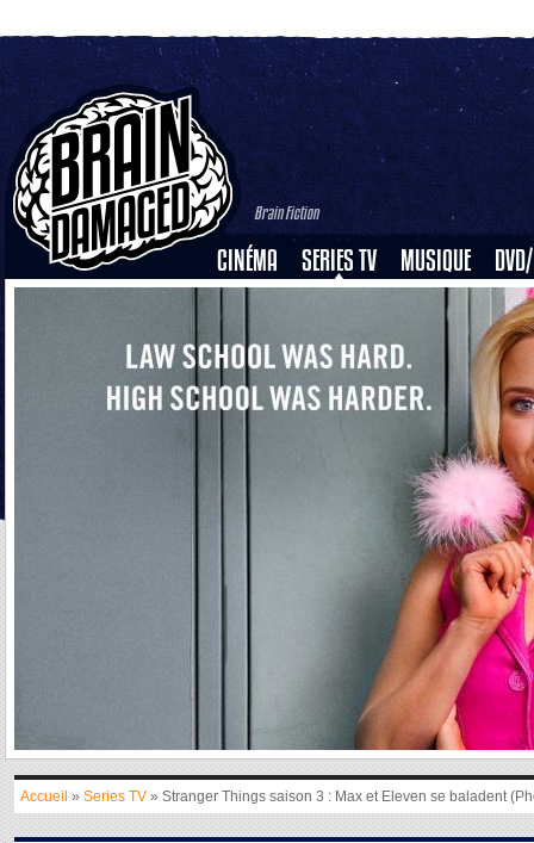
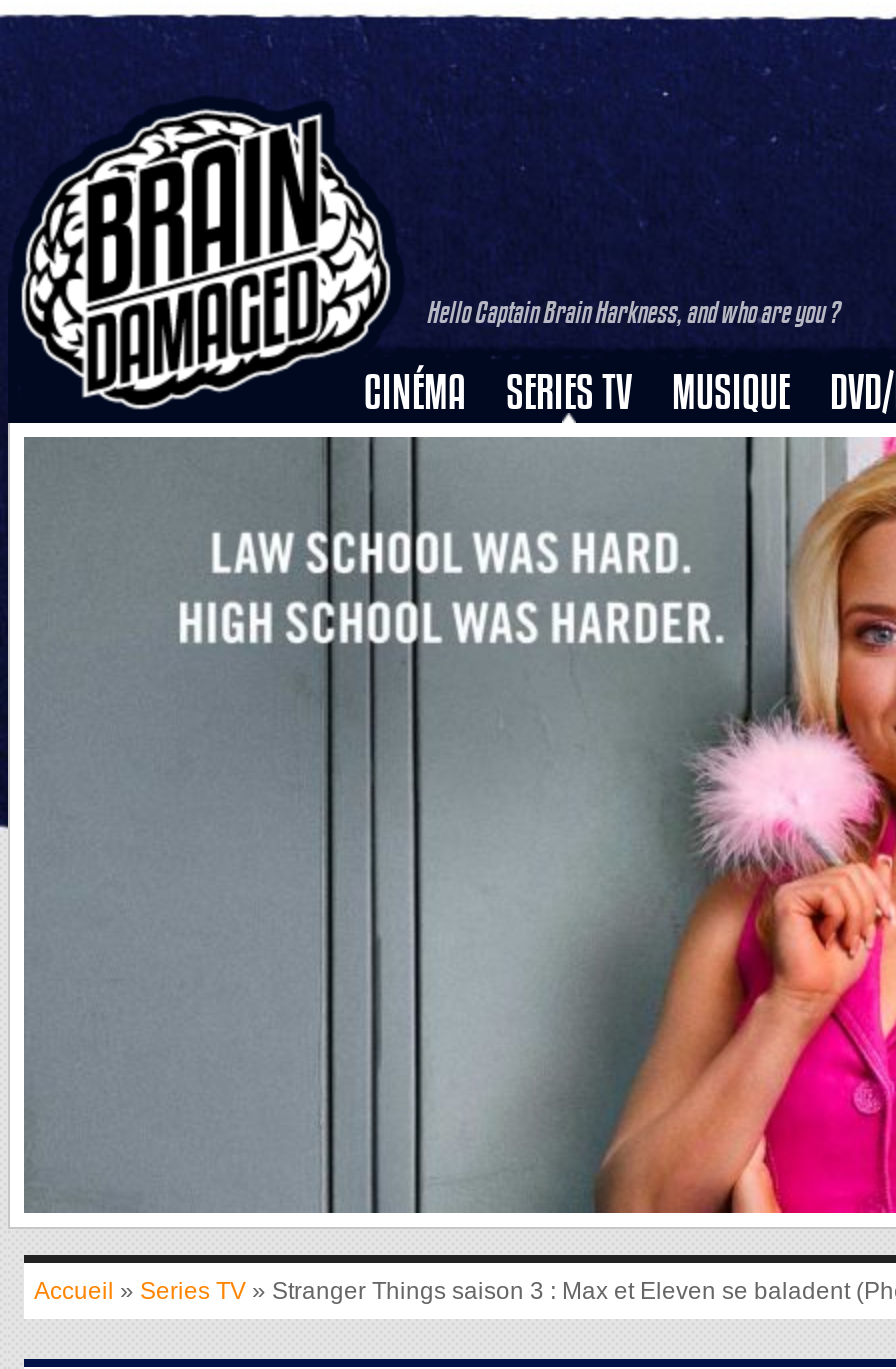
- Brain Fiction
+ Hello Captain Brain Harkness, and who are you ?
